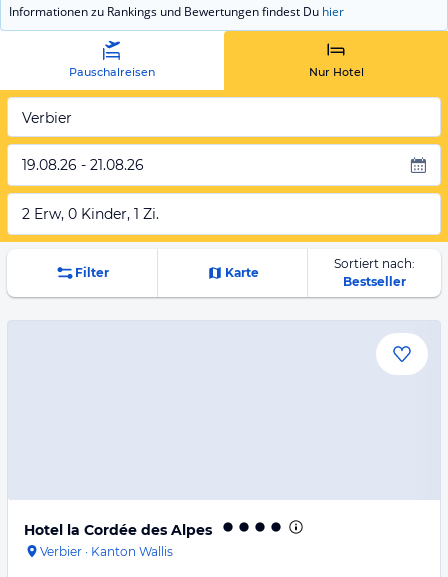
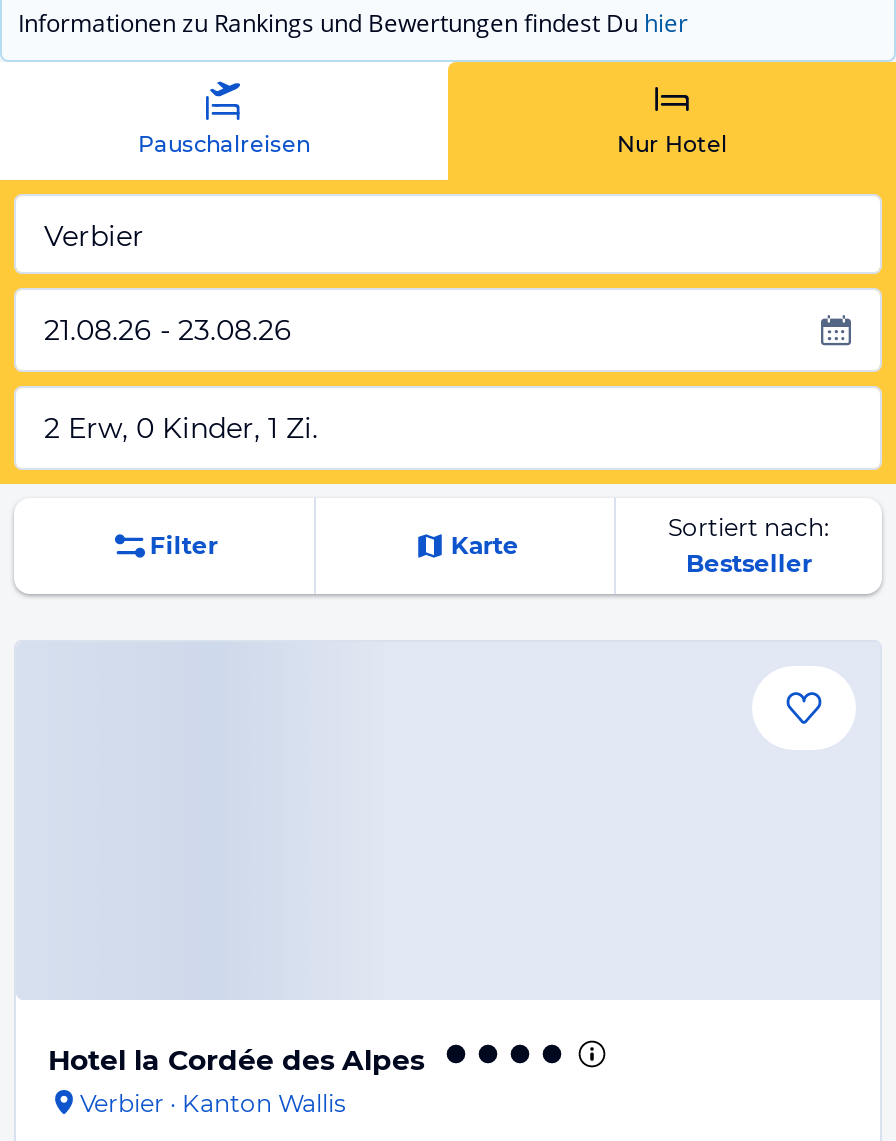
- 19.08.26 - 21.08.26
+ 21.08.26 - 23.08.26
